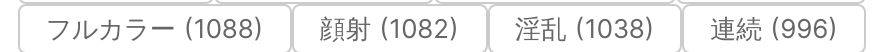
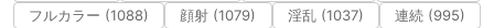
- 顔射 (1082)
+ 顔射 (1079)

- 淫乱 (1038)
+ 淫乱 (1037)

- 連続 (996)
+ 連続 (995)
